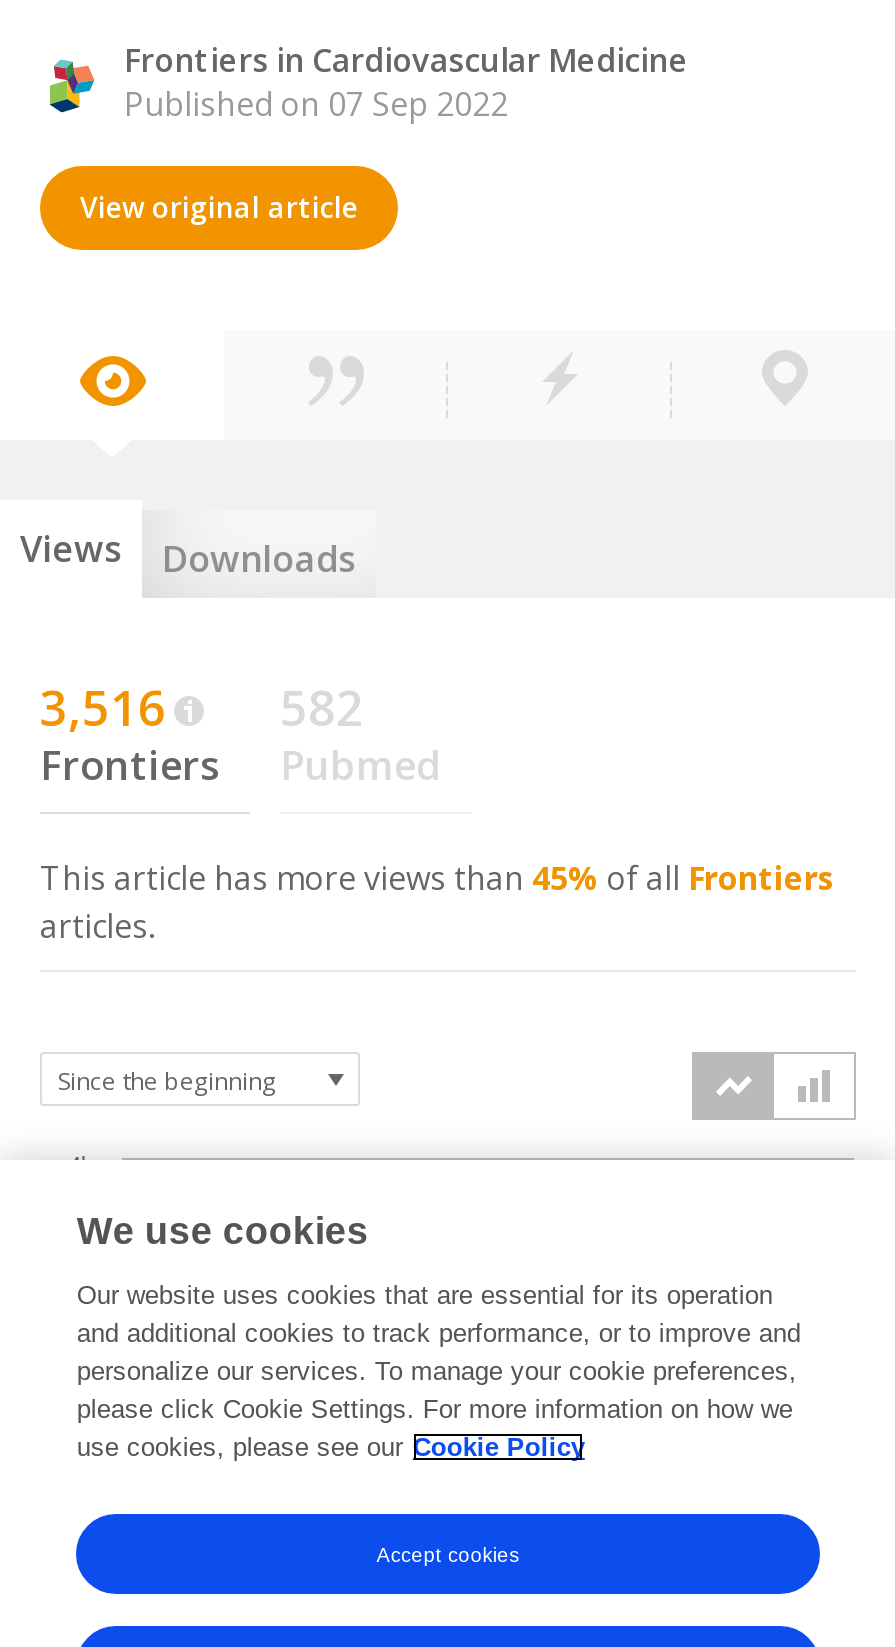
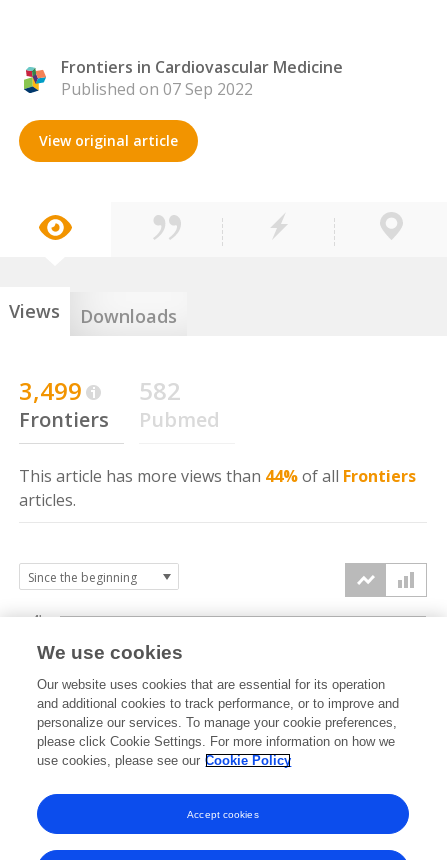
- 3,516
+ 3,499

- This article has more views than 45% of all Frontiers
+ This article has more views than 44% of all Frontiers
